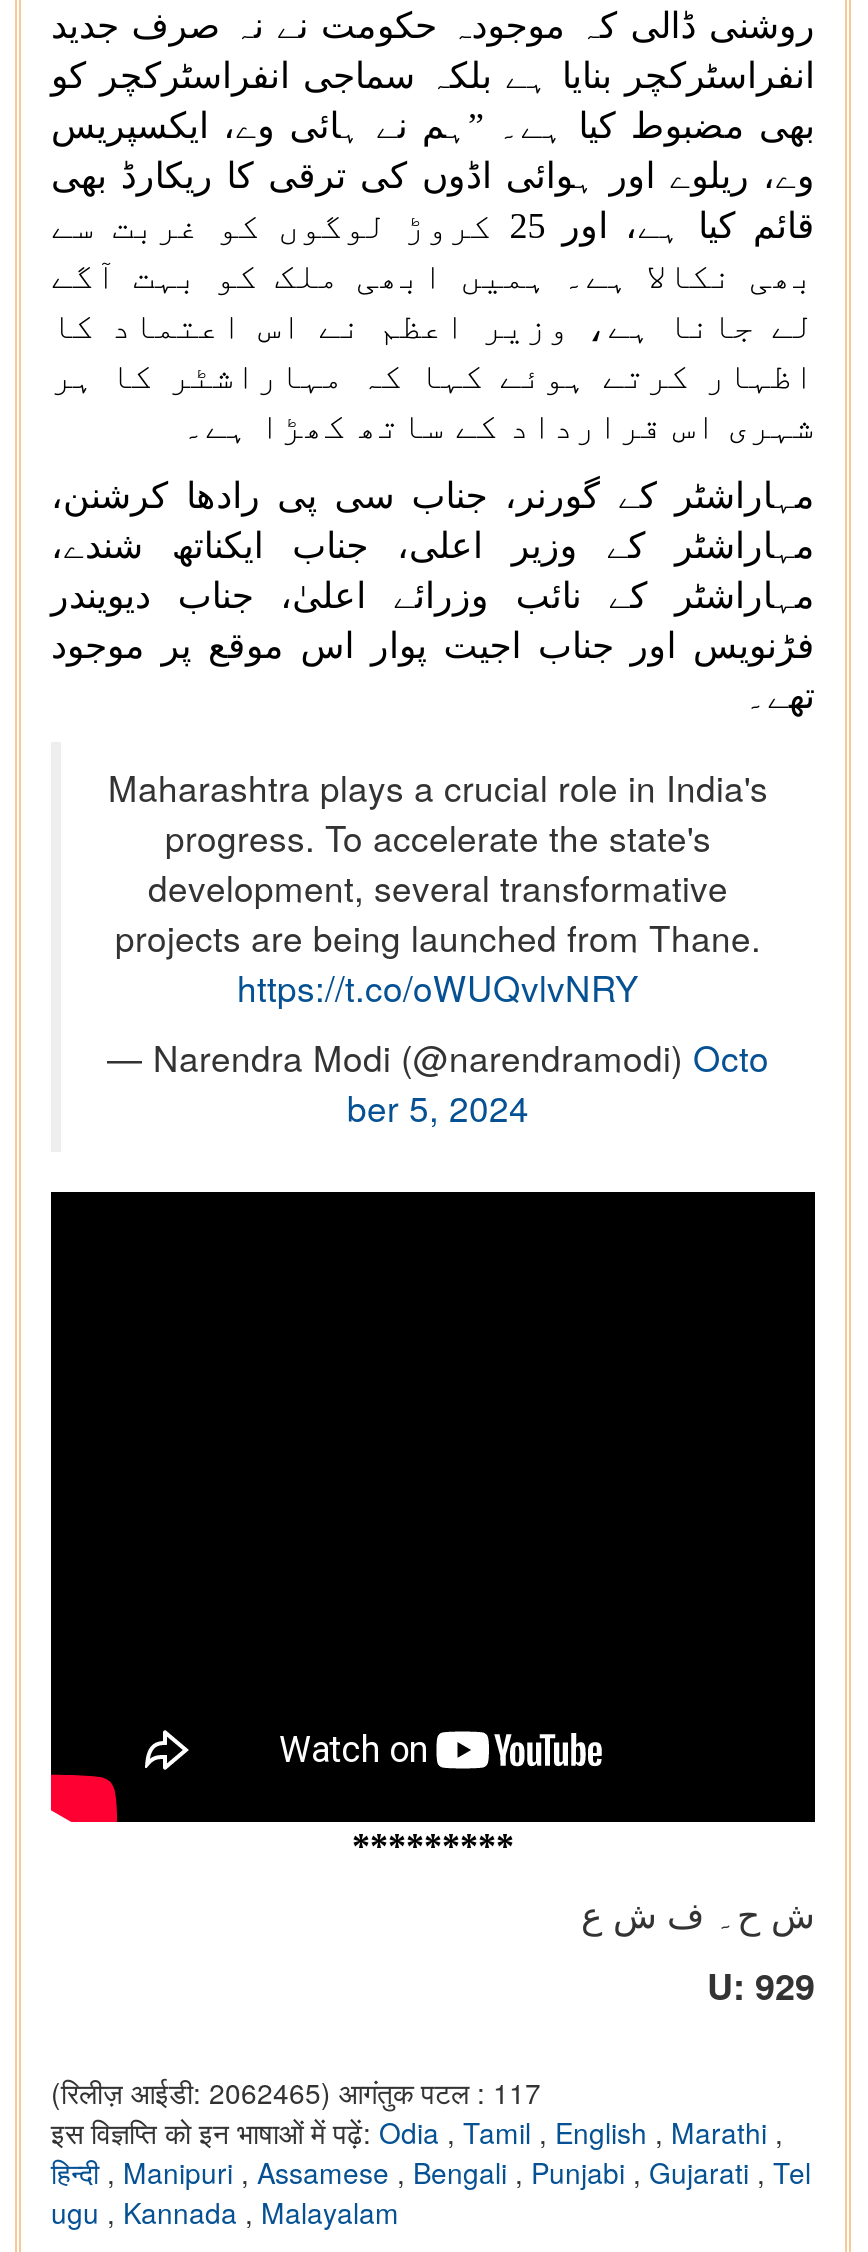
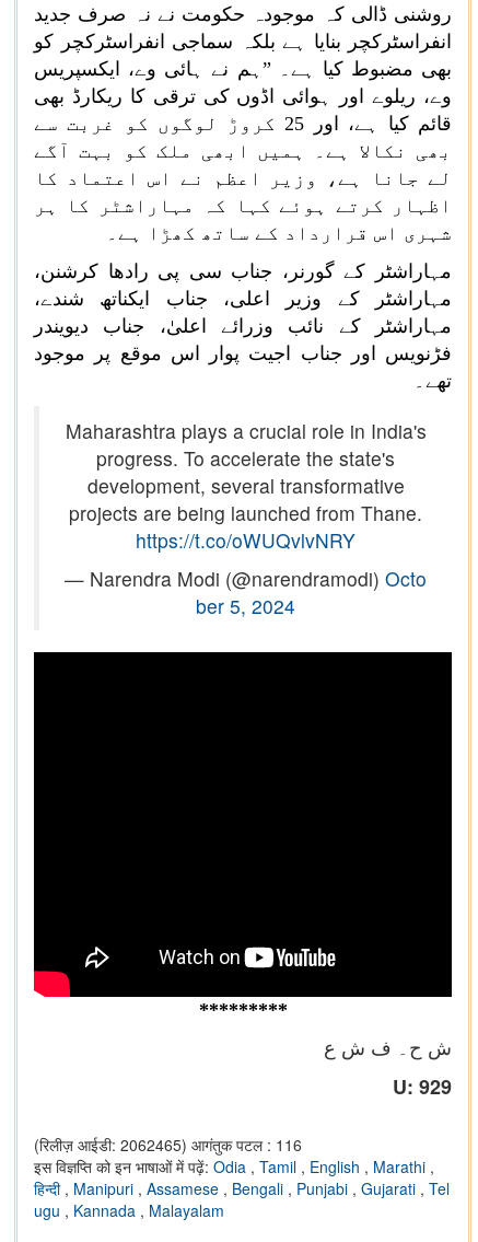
- (रिलीज़ आईडी: 2062465) आगंतुक पटल : 117
+ (रिलीज़ आईडी: 2062465) आगंतुक पटल : 116
